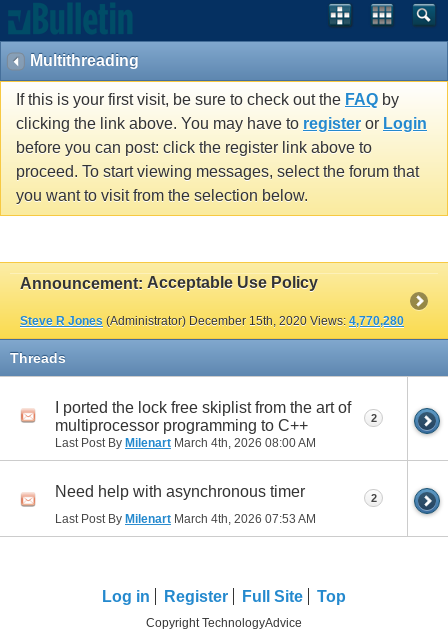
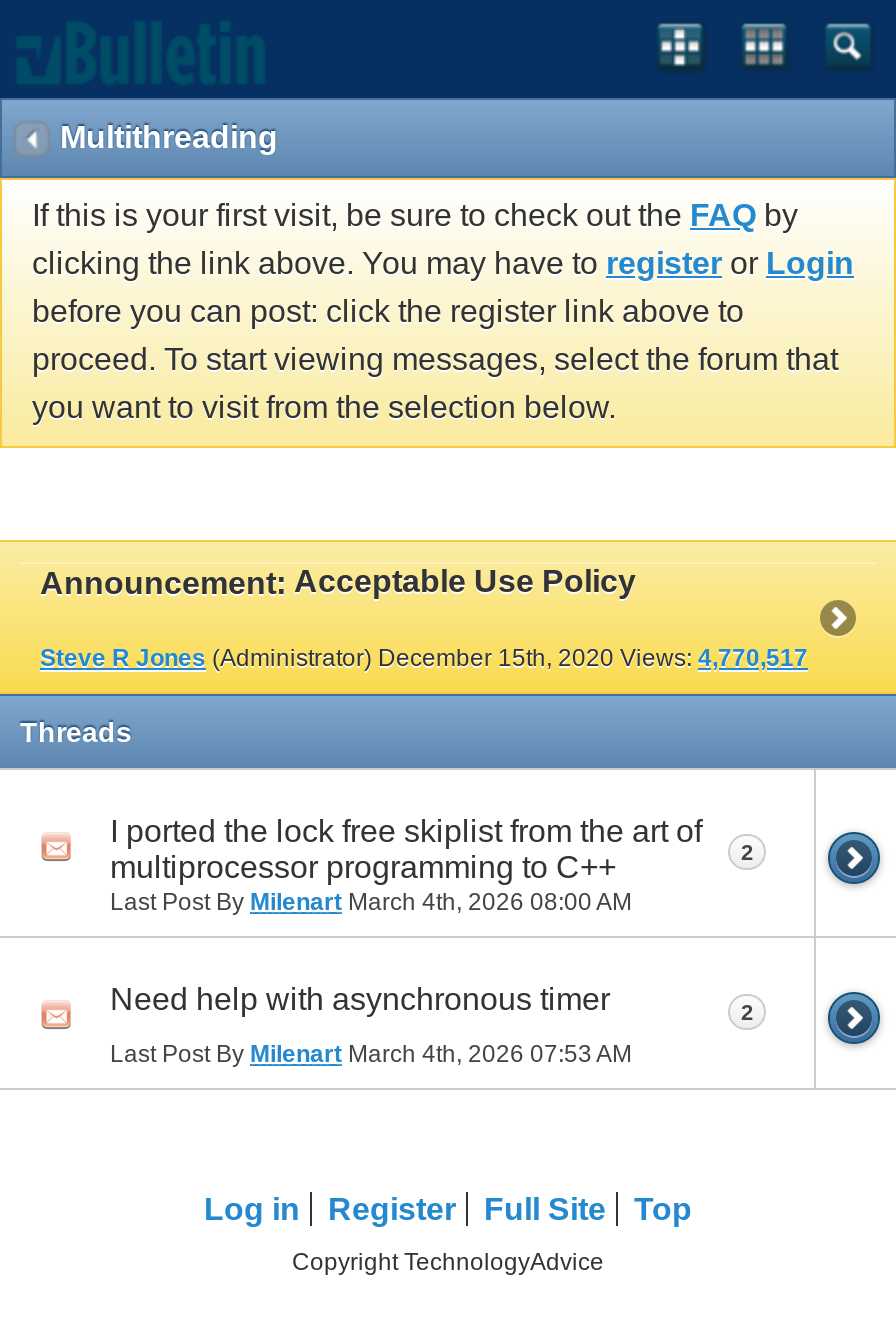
- Steve R Jones (Administrator) December 15th, 2020 Views: 4,770,280
+ Steve R Jones (Administrator) December 15th, 2020 Views: 4,770,517
